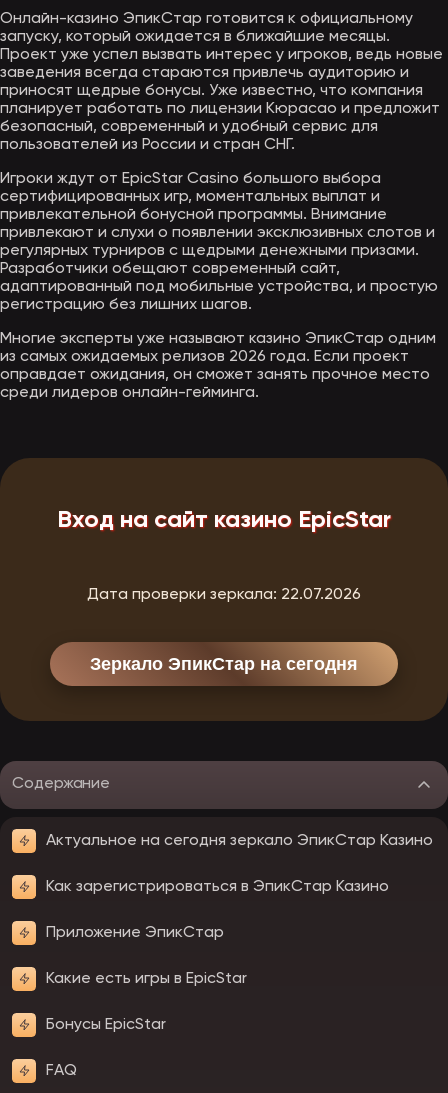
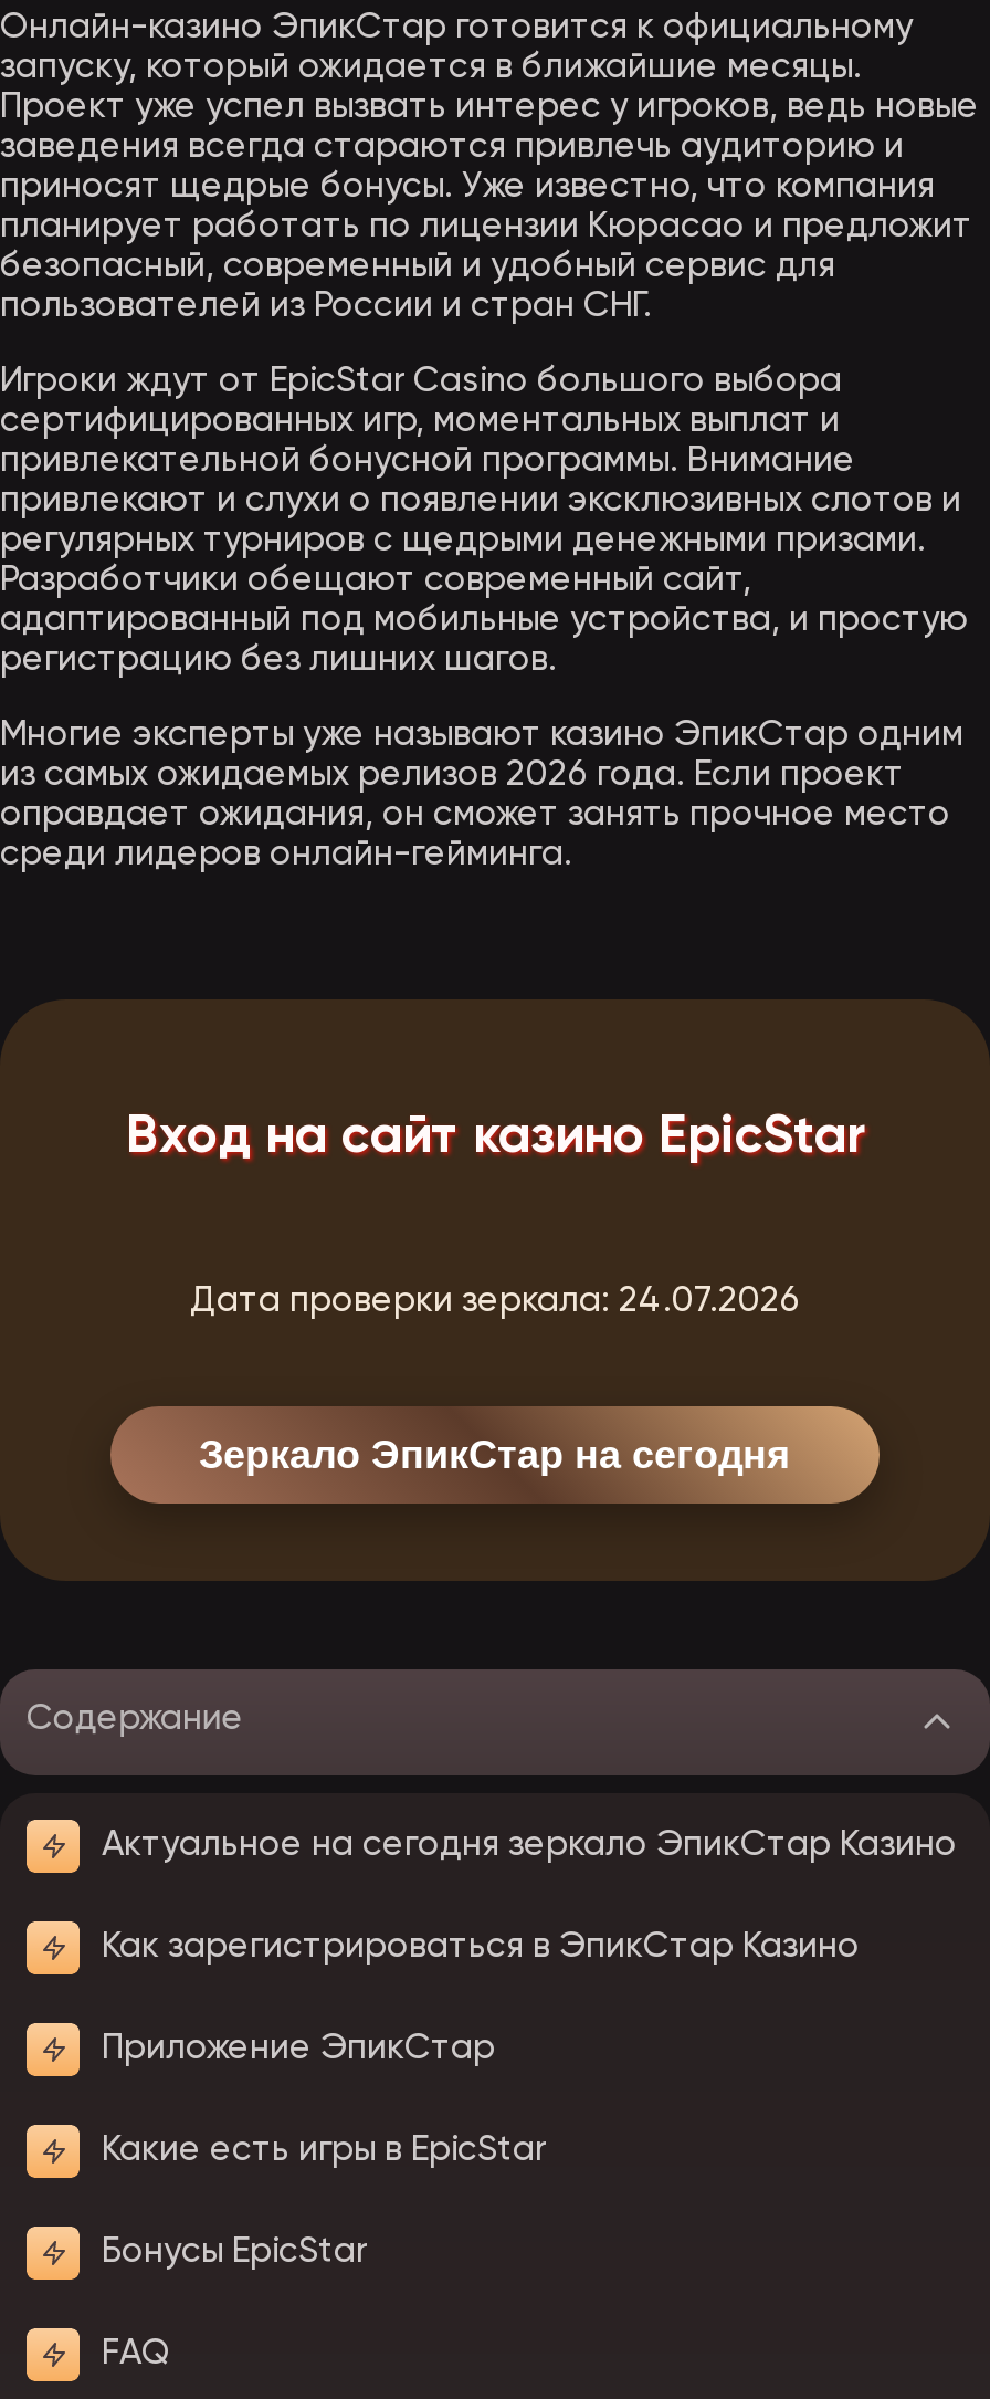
- Дата проверки зеркала: 22.07.2026
+ Дата проверки зеркала: 24.07.2026
